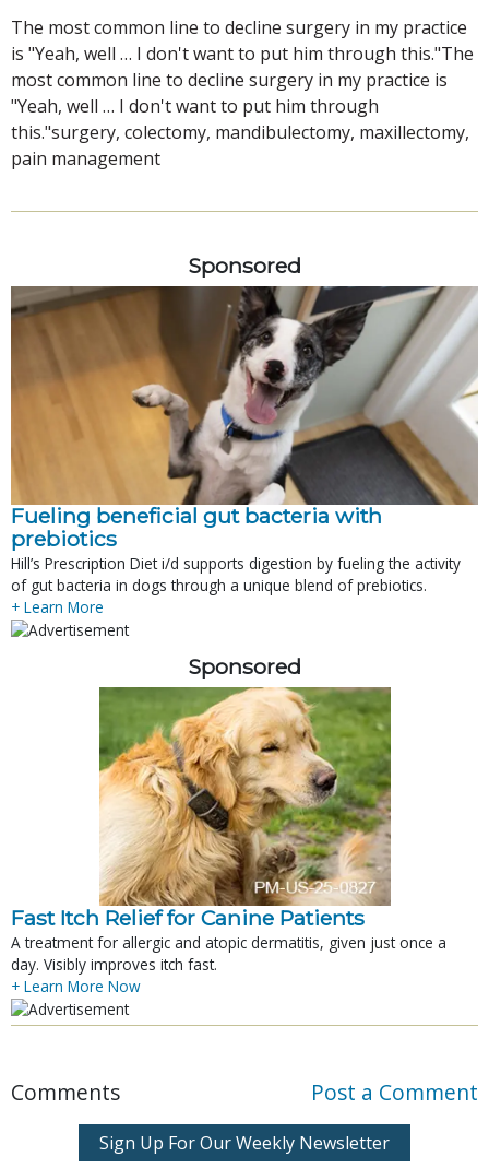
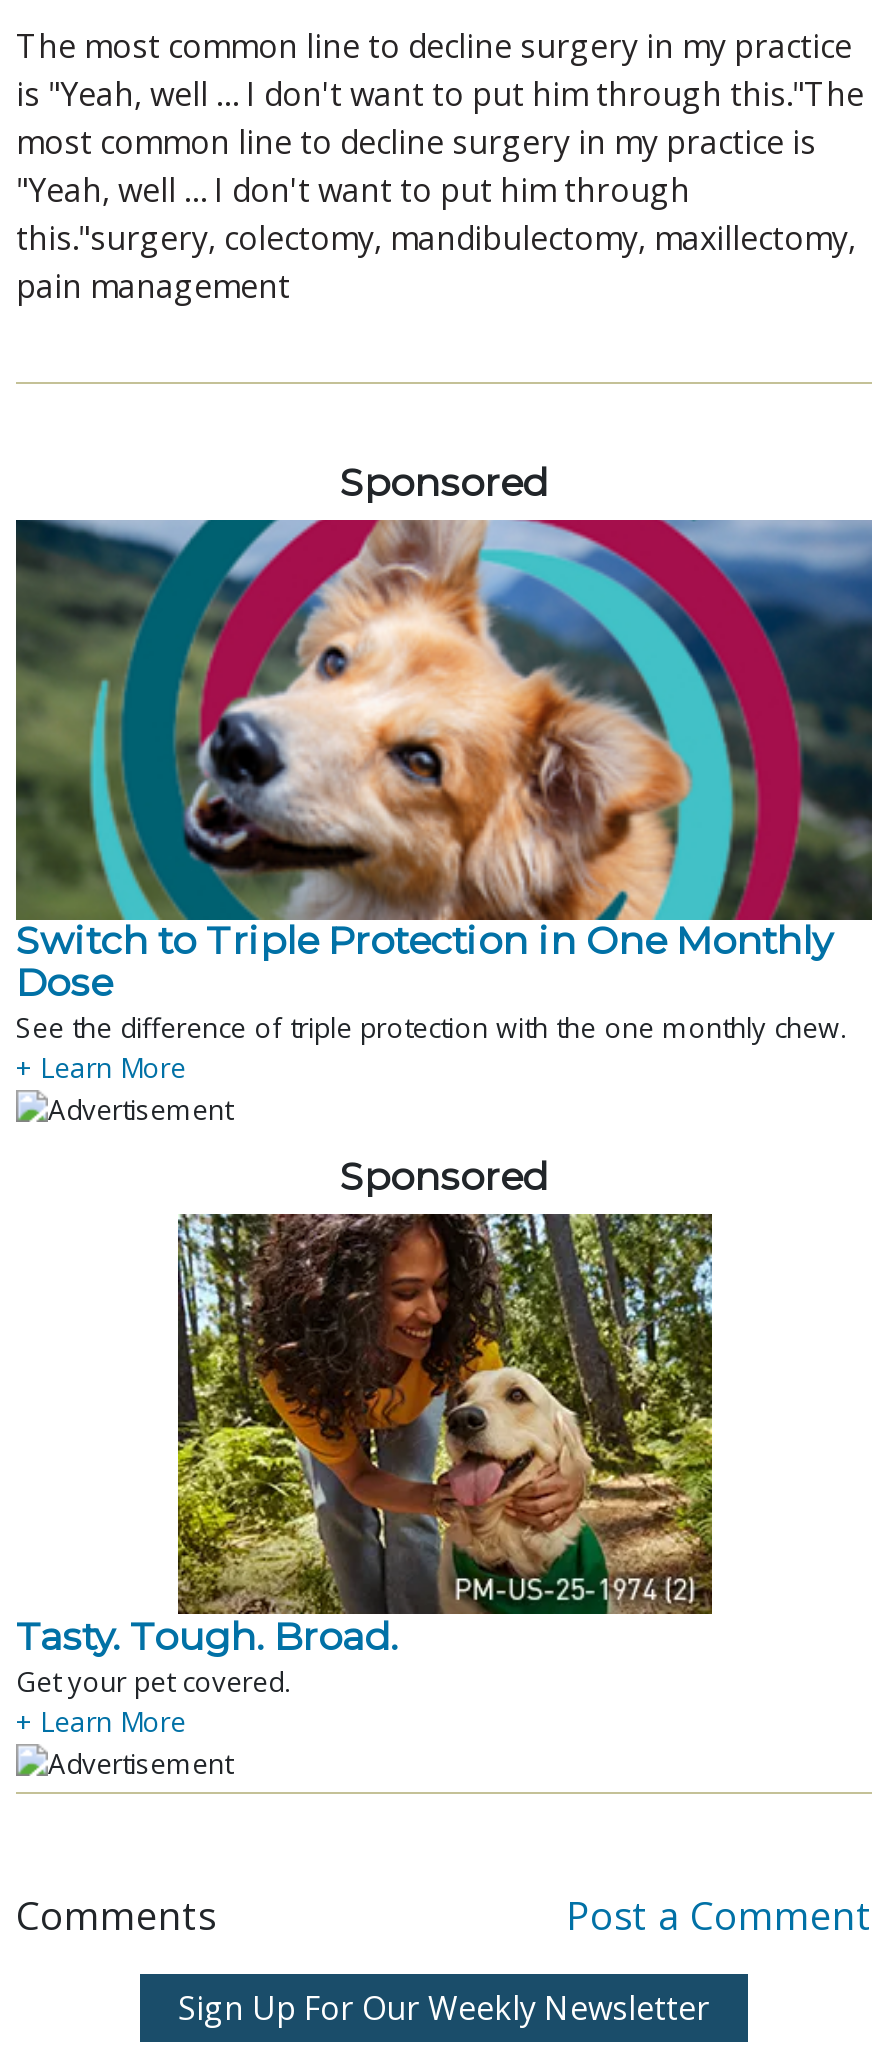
- [image]
- Fueling beneficial gut bacteria with
- prebiotics
- Hill’s Prescription Diet i/d supports digestion by fueling the activity
- of gut bacteria in dogs through a unique blend of prebiotics.
+ [image]
+ Switch to Triple Protection in One Monthly
+ Dose
+ See the difference of triple protection with the one monthly chew.

- [image]
- Fast Itch Relief for Canine Patients
- A treatment for allergic and atopic dermatitis, given just once a
- day. Visibly improves itch fast.
- + Learn More Now
+ [image]
+ Tasty. Tough. Broad.
+ Get your pet covered.
+ + Learn More
